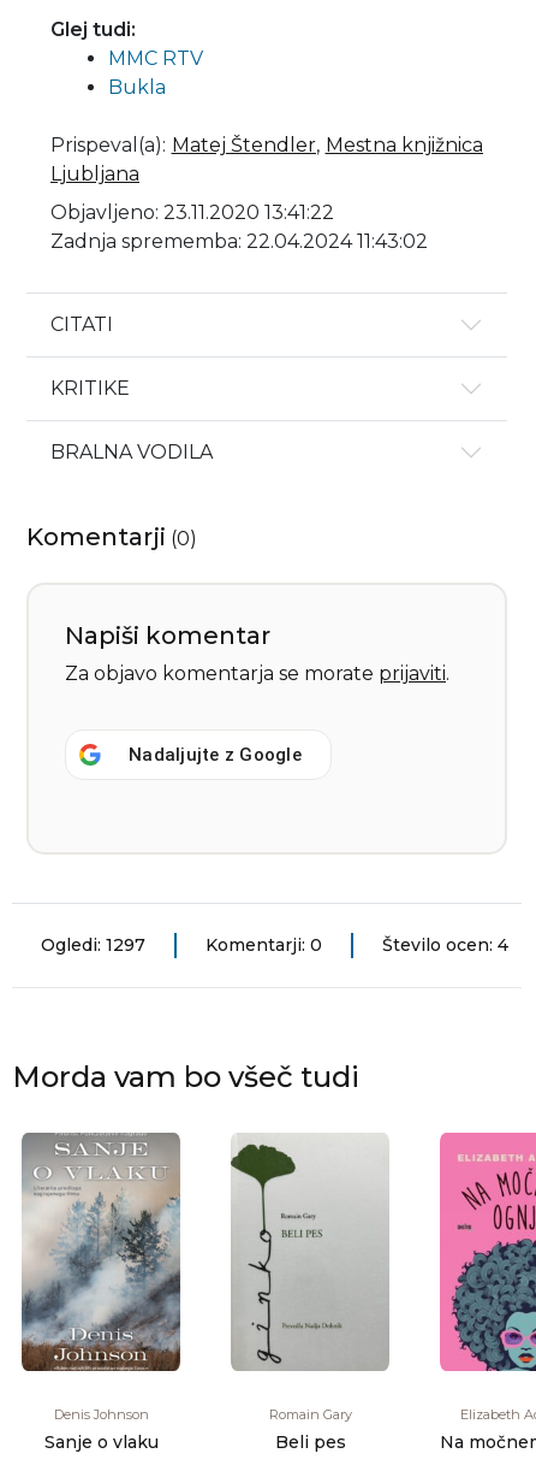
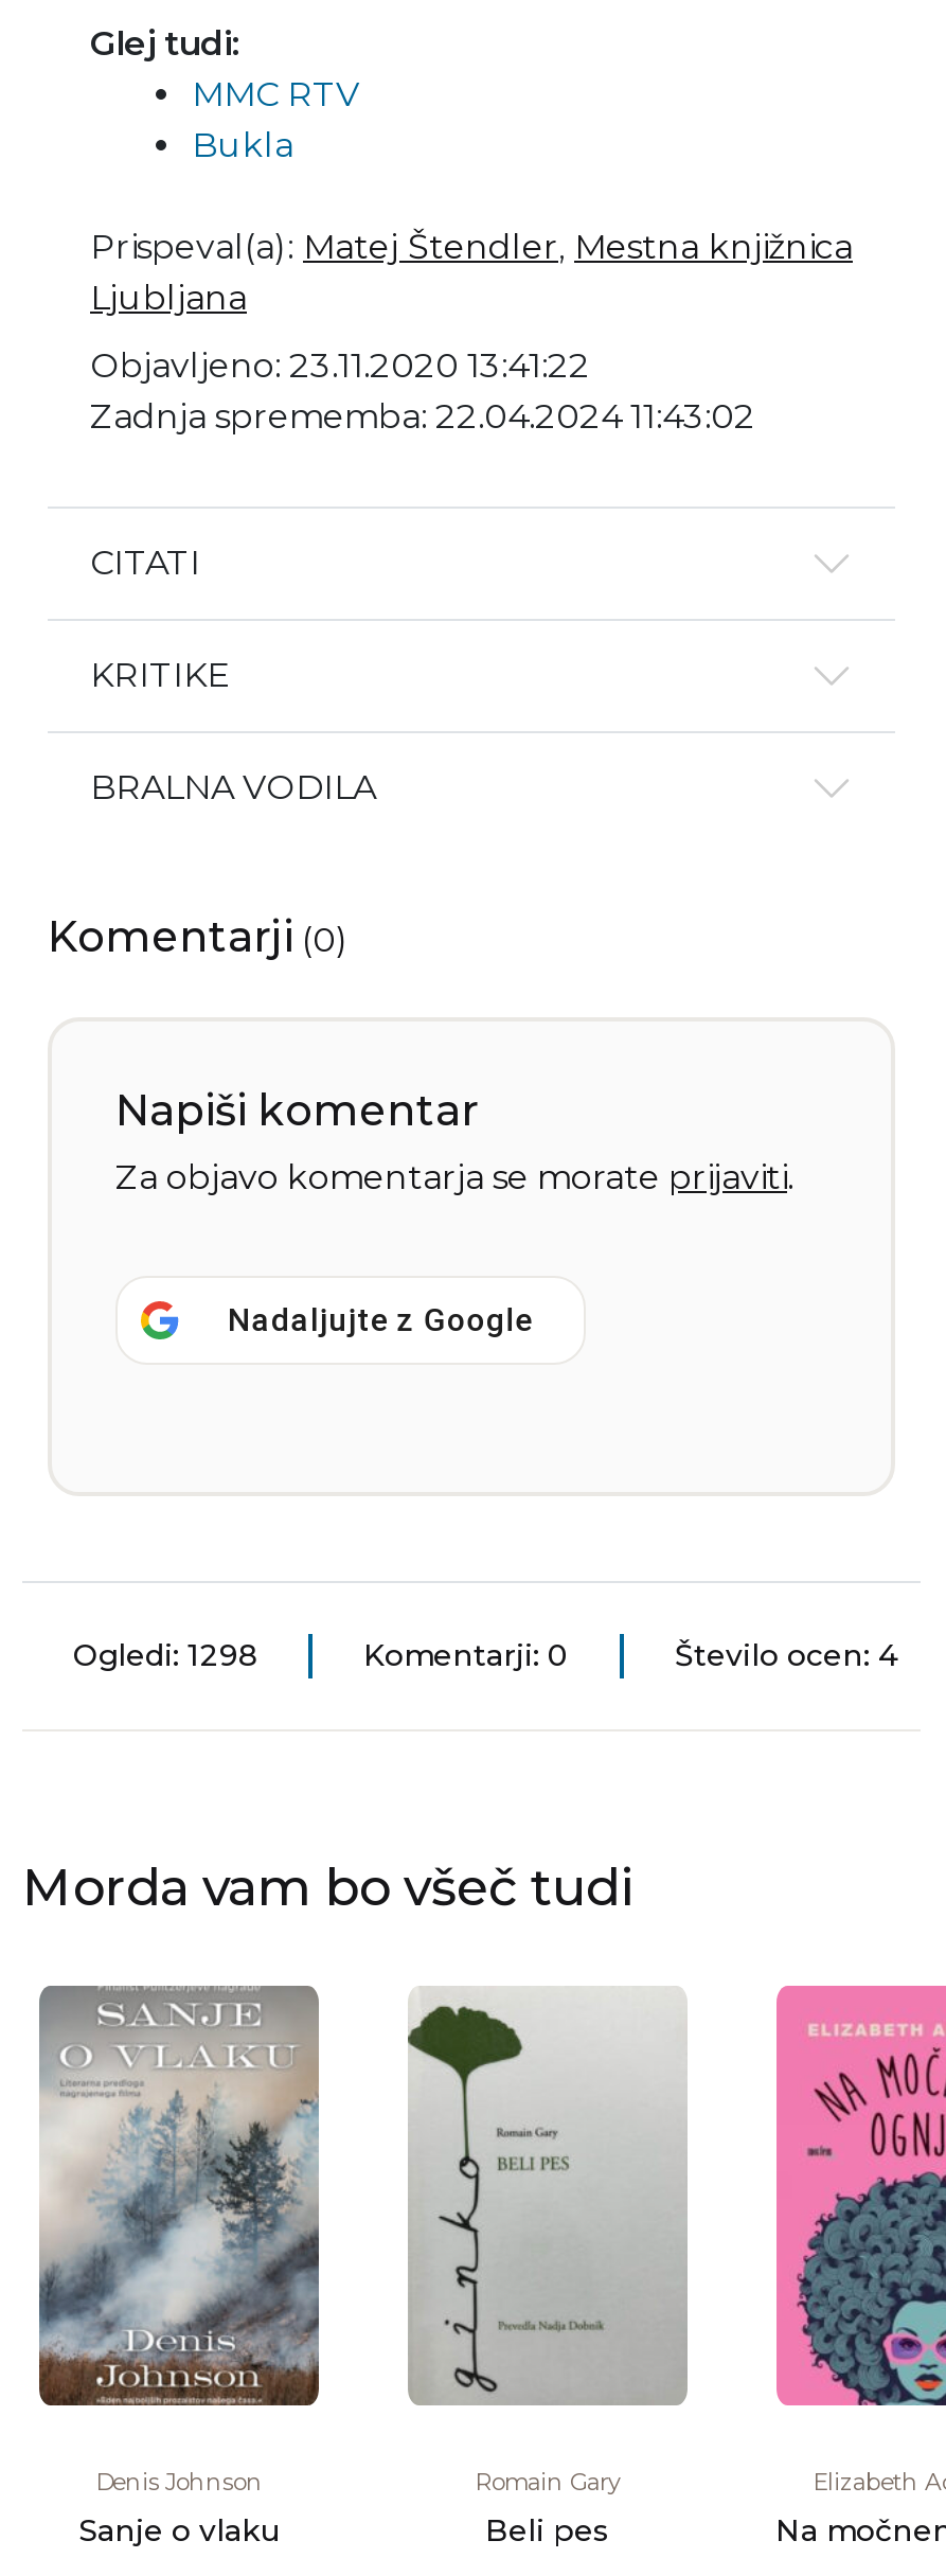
- Ogledi: 1297
+ Ogledi: 1298
